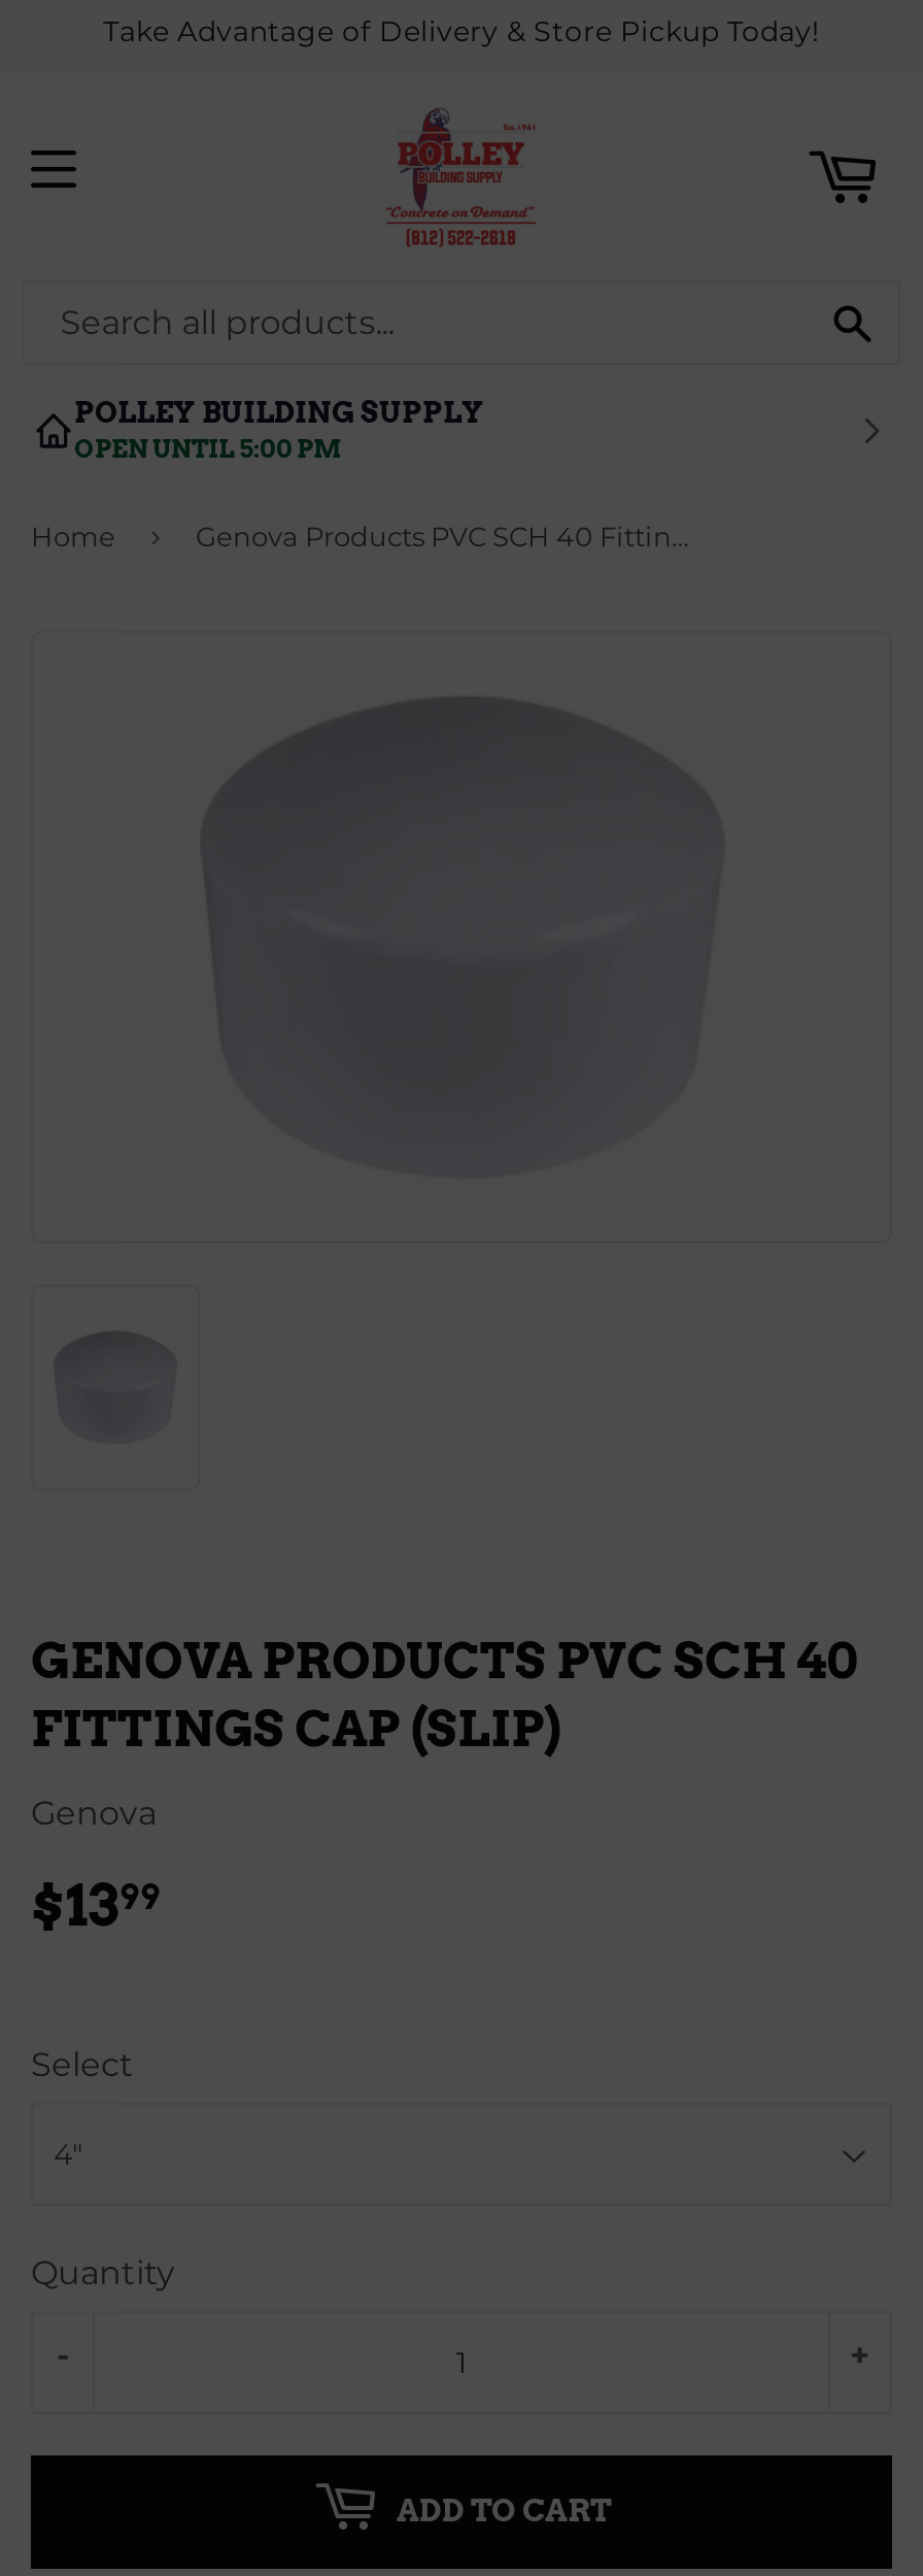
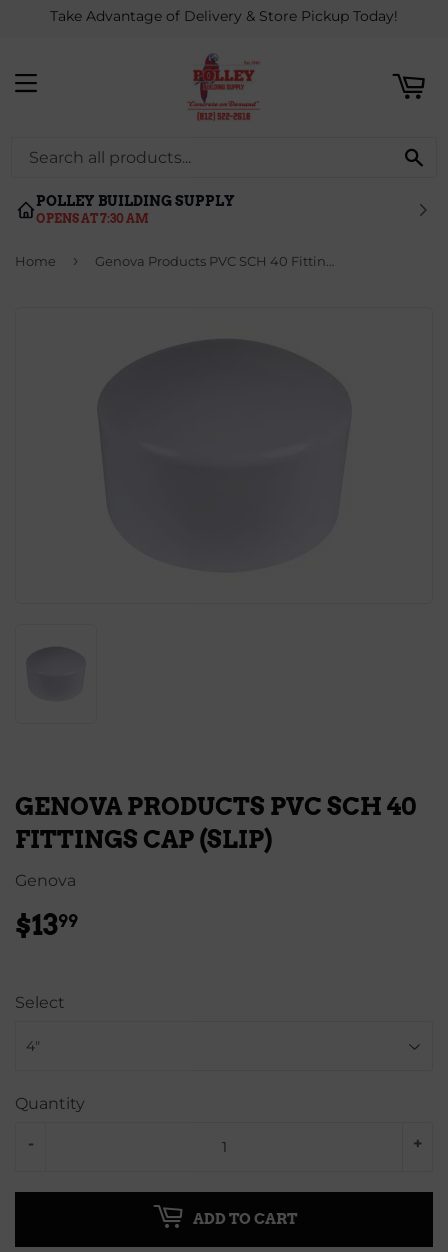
- OPEN UNTIL 5:00 PM
+ OPENS AT 7:30 AM
